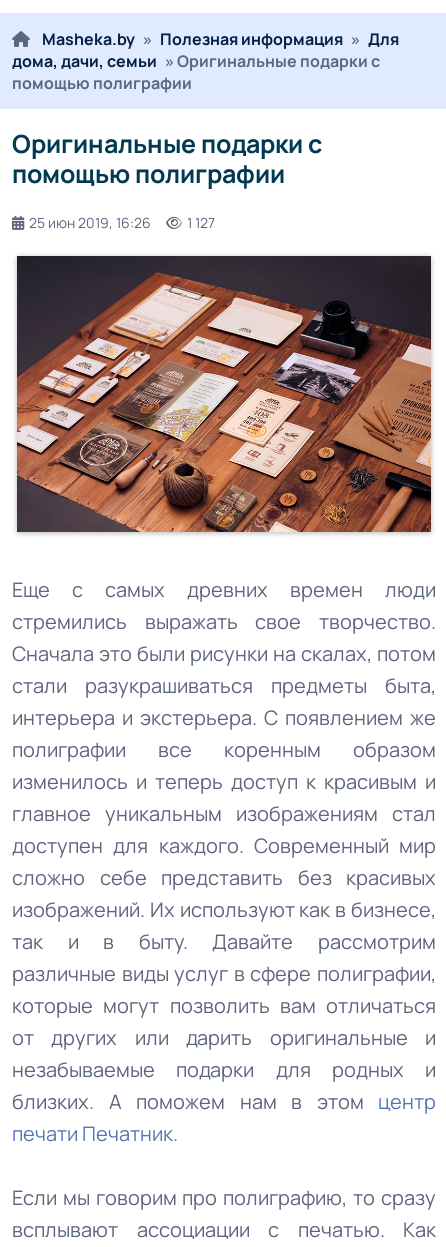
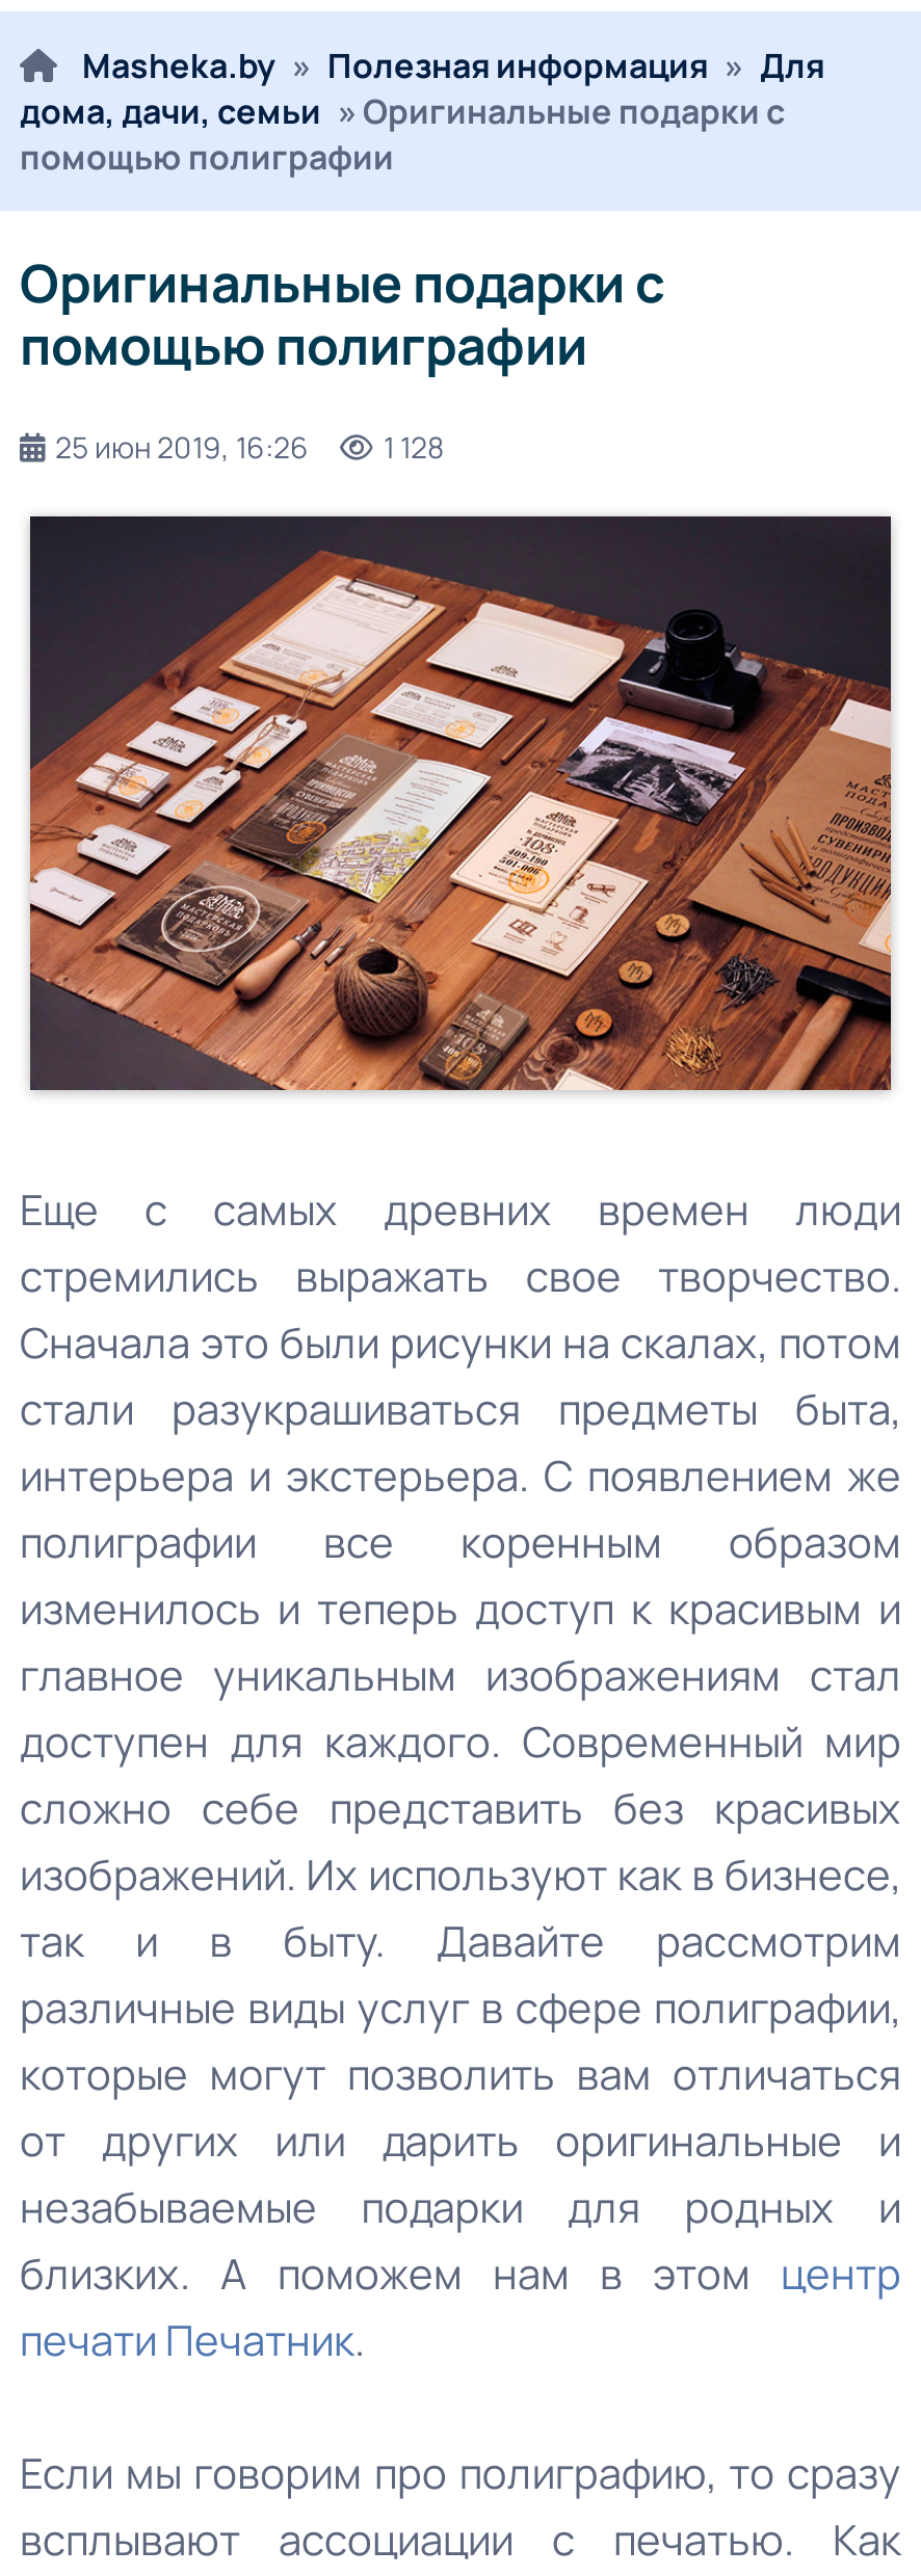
- 25 июн 2019, 16:26 1 127
+ 25 июн 2019, 16:26 1 128
